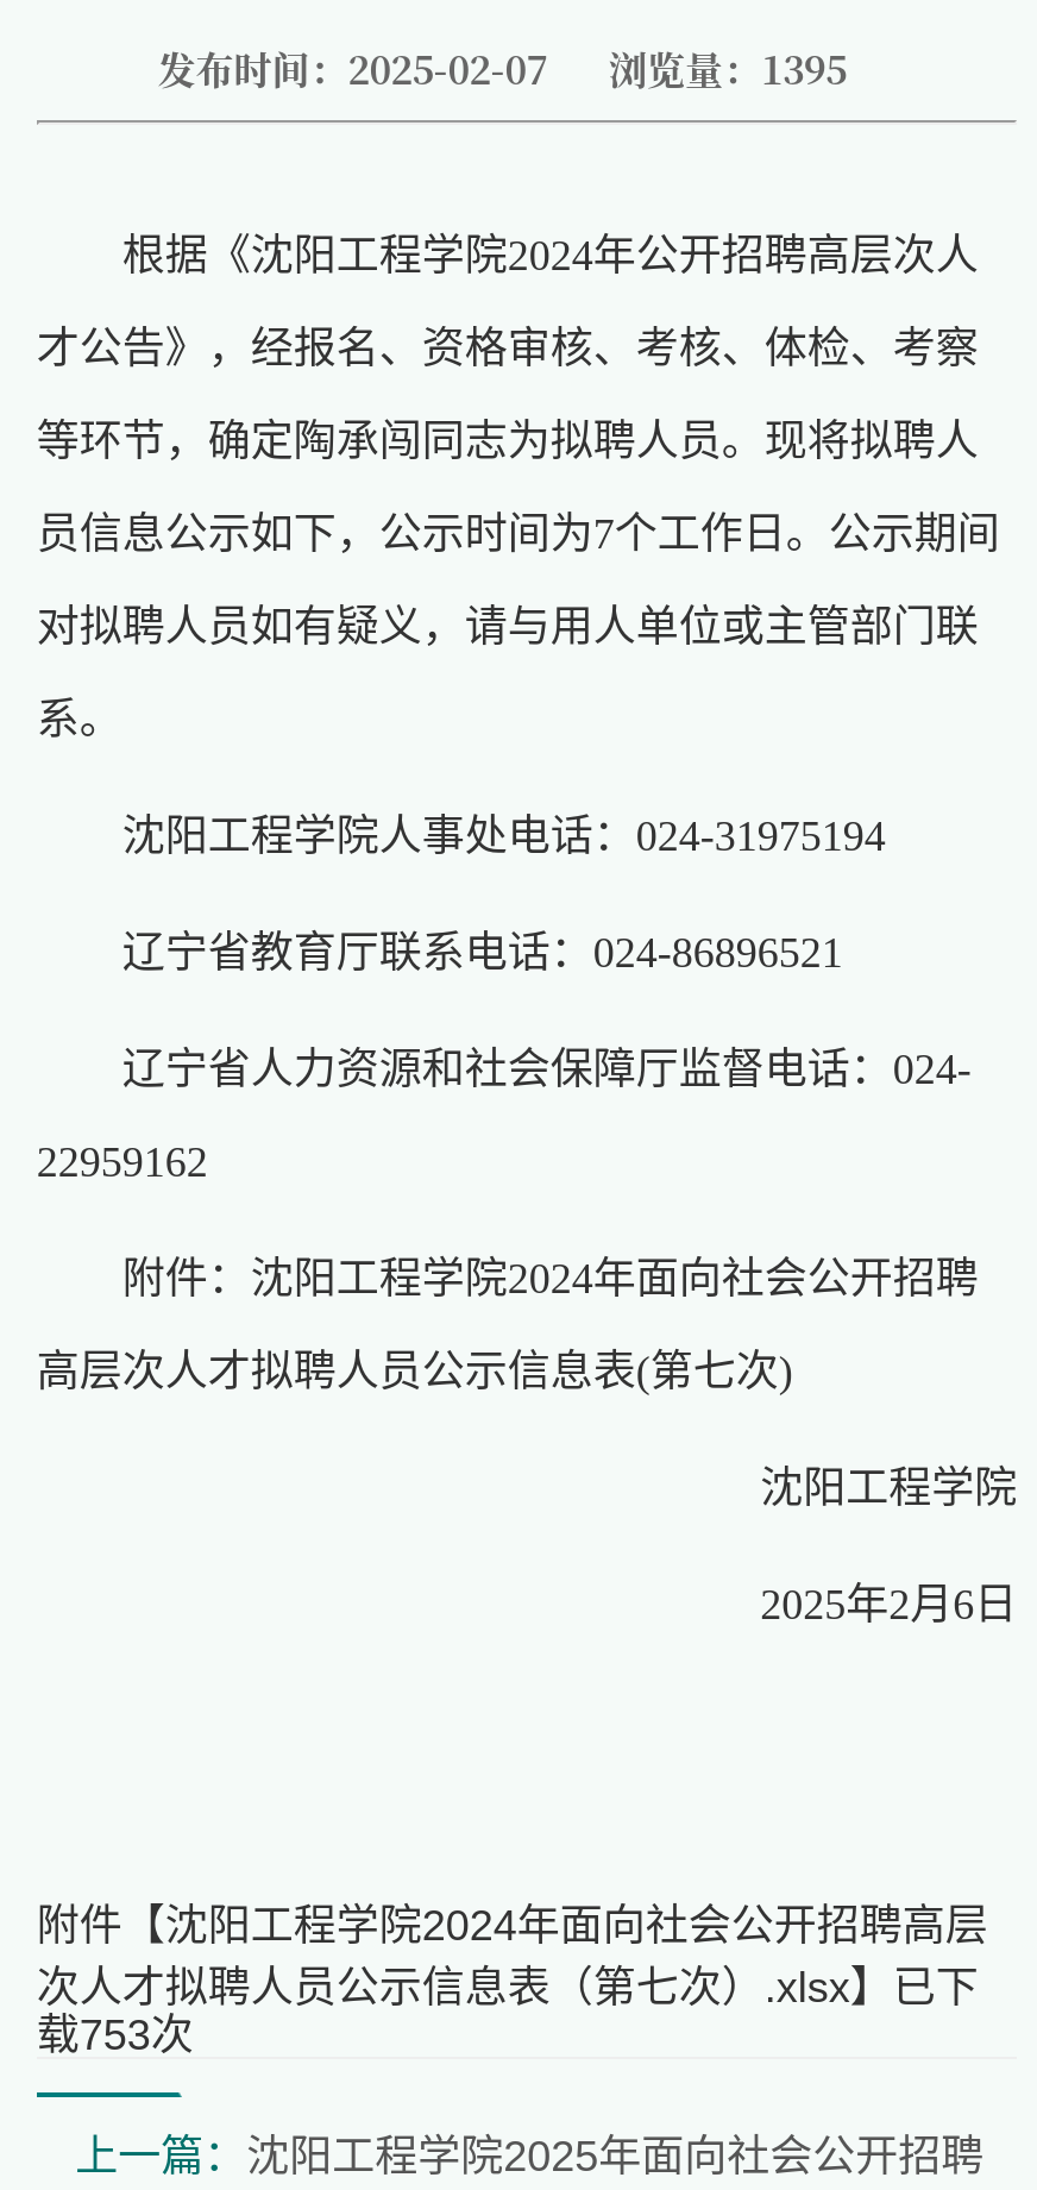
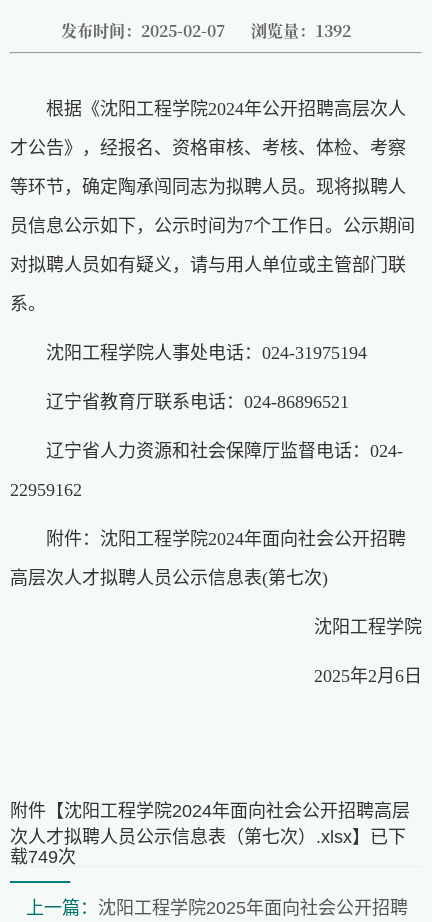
- 浏览量：1395
+ 浏览量：1392

- 载753次
+ 载749次
